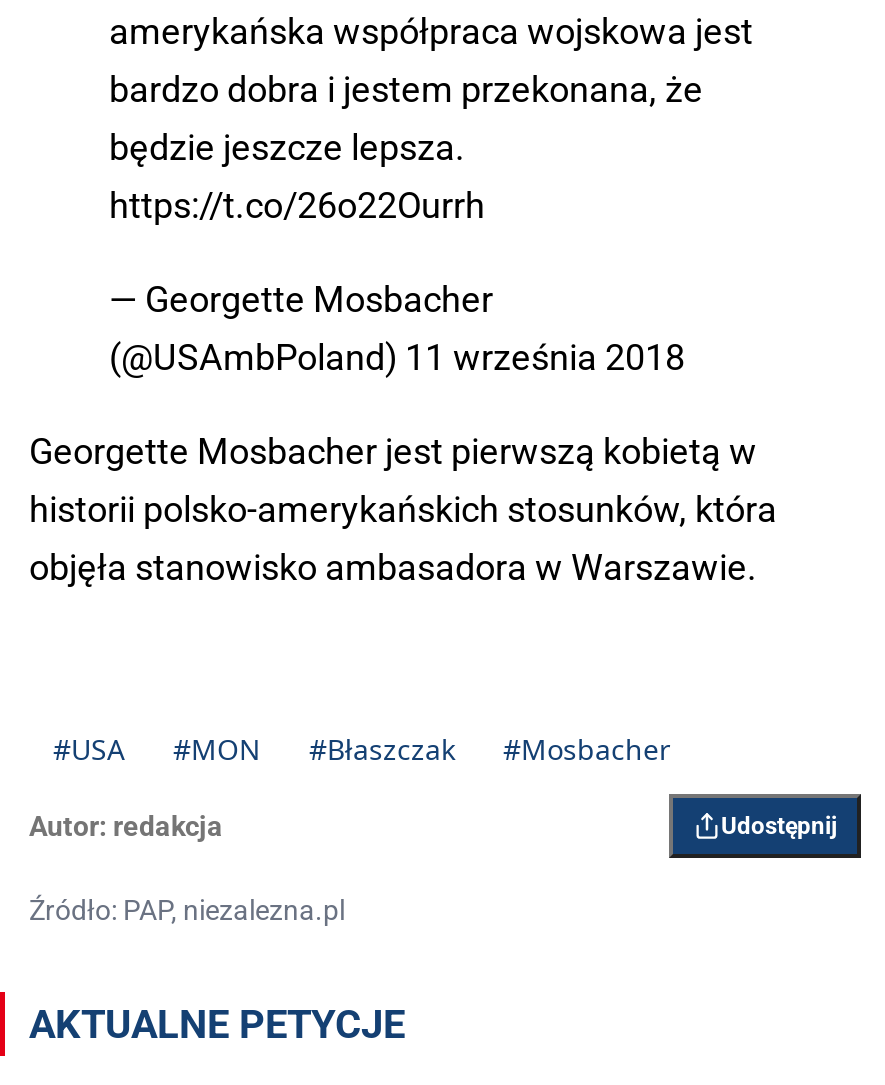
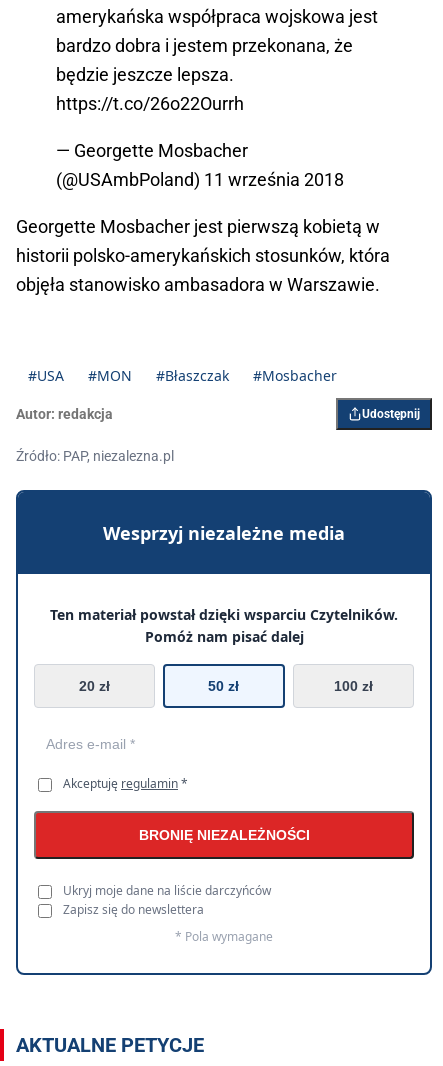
+ [image]
+ Wesprzyj niezależne media
+ Ten materiał powstał dzięki wsparciu Czytelników.
+ Pomóż nam pisać dalej
+ 20 zł
+ 50 zł
+ 100 zł

+ Akceptuję regulamin *
+ BRONIĘ NIEZALEŻNOŚCI
+ Ukryj moje dane na liście darczyńców
+ Zapisz się do newslettera
+ * Pola wymagane
